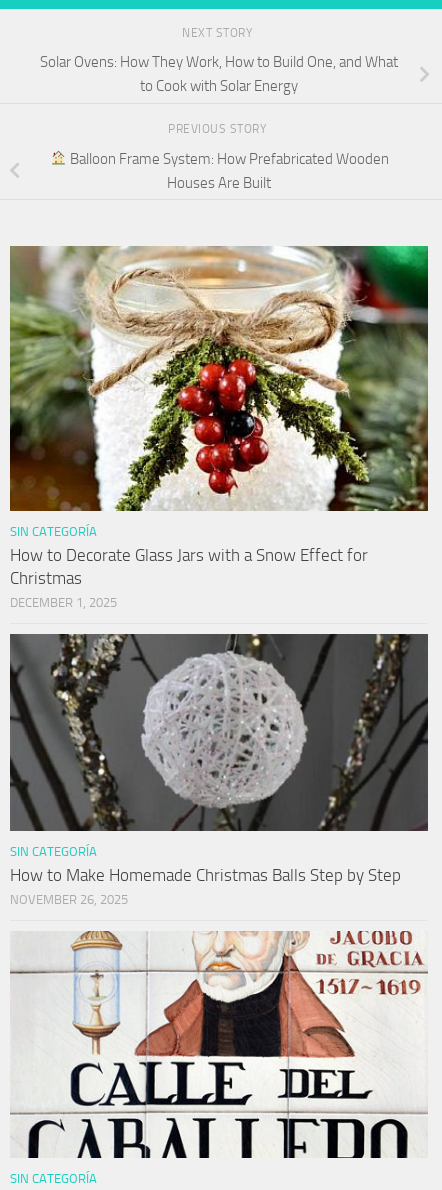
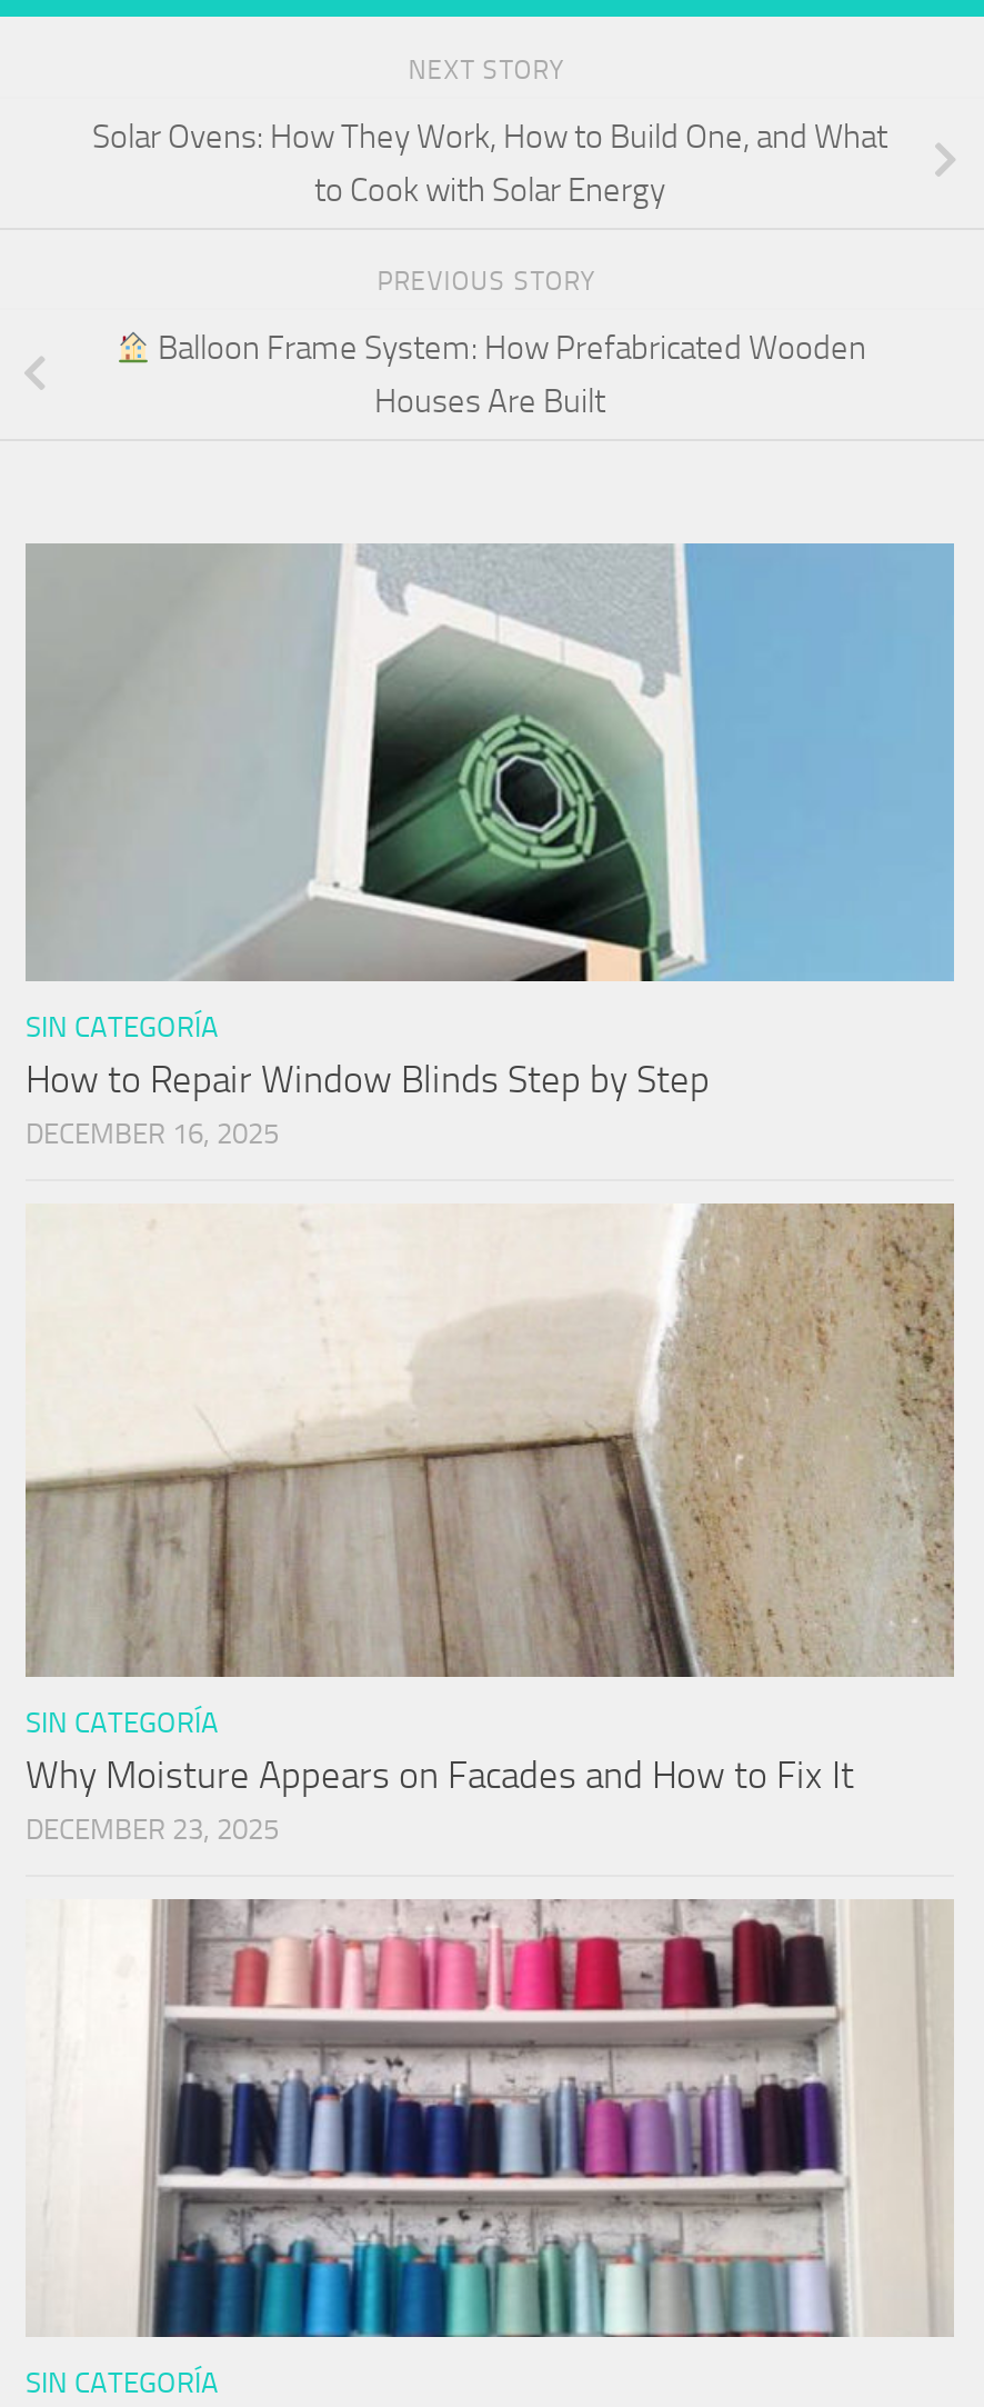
- [image]
- How to Decorate Glass Jars with a Snow Effect for
- Christmas
- DECEMBER 1, 2025
+ [image]
+ How to Repair Window Blinds Step by Step
+ DECEMBER 16, 2025

- [image]
- How to Make Homemade Christmas Balls Step by Step
- NOVEMBER 26, 2025
+ [image]
+ Why Moisture Appears on Facades and How to Fix It
+ DECEMBER 23, 2025

- [image]
+ [image]
